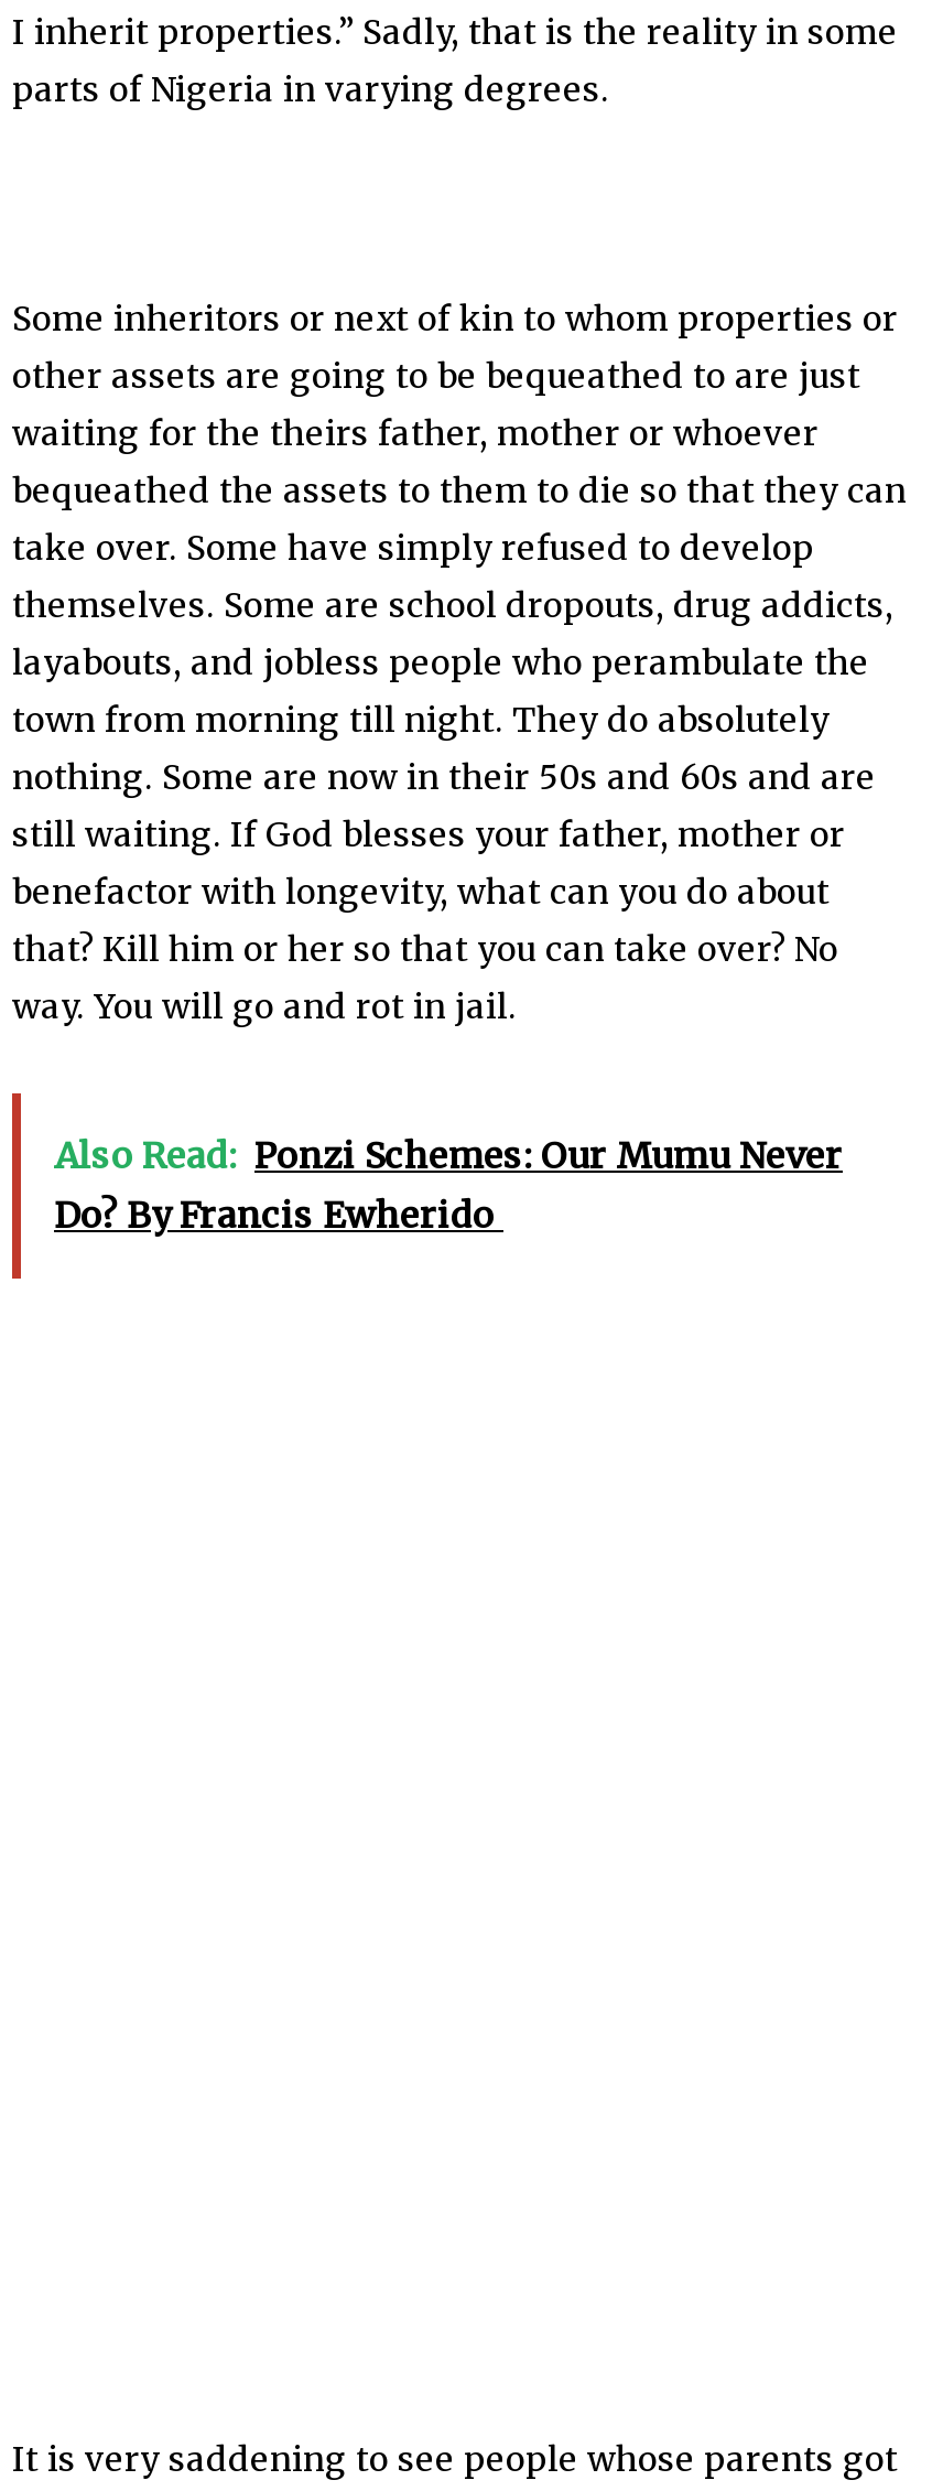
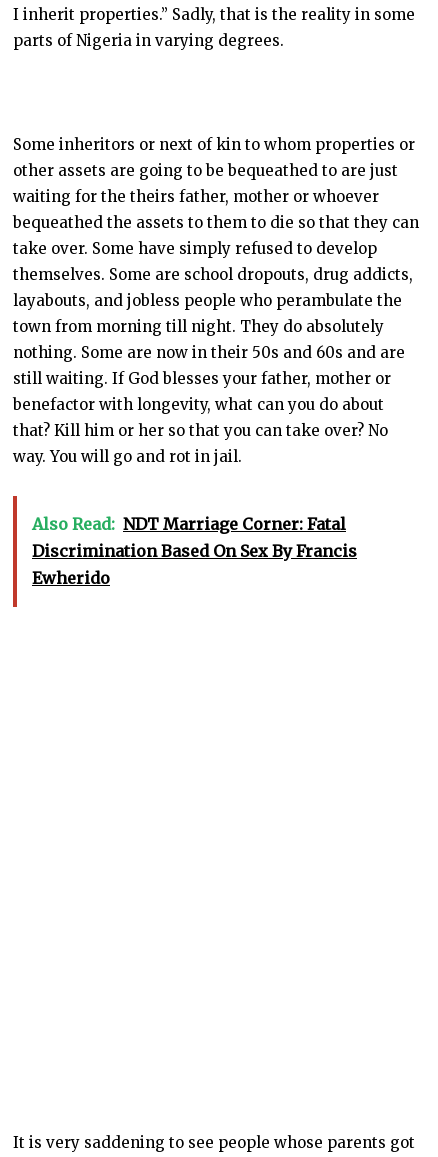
- Also Read: Ponzi Schemes: Our Mumu Never
- Do? By Francis Ewherido
+ Also Read: NDT Marriage Corner: Fatal
+ Discrimination Based On Sex By Francis
+ Ewherido
